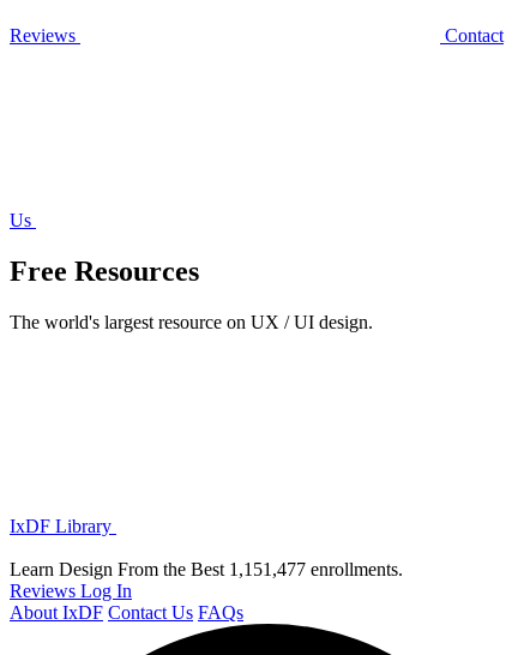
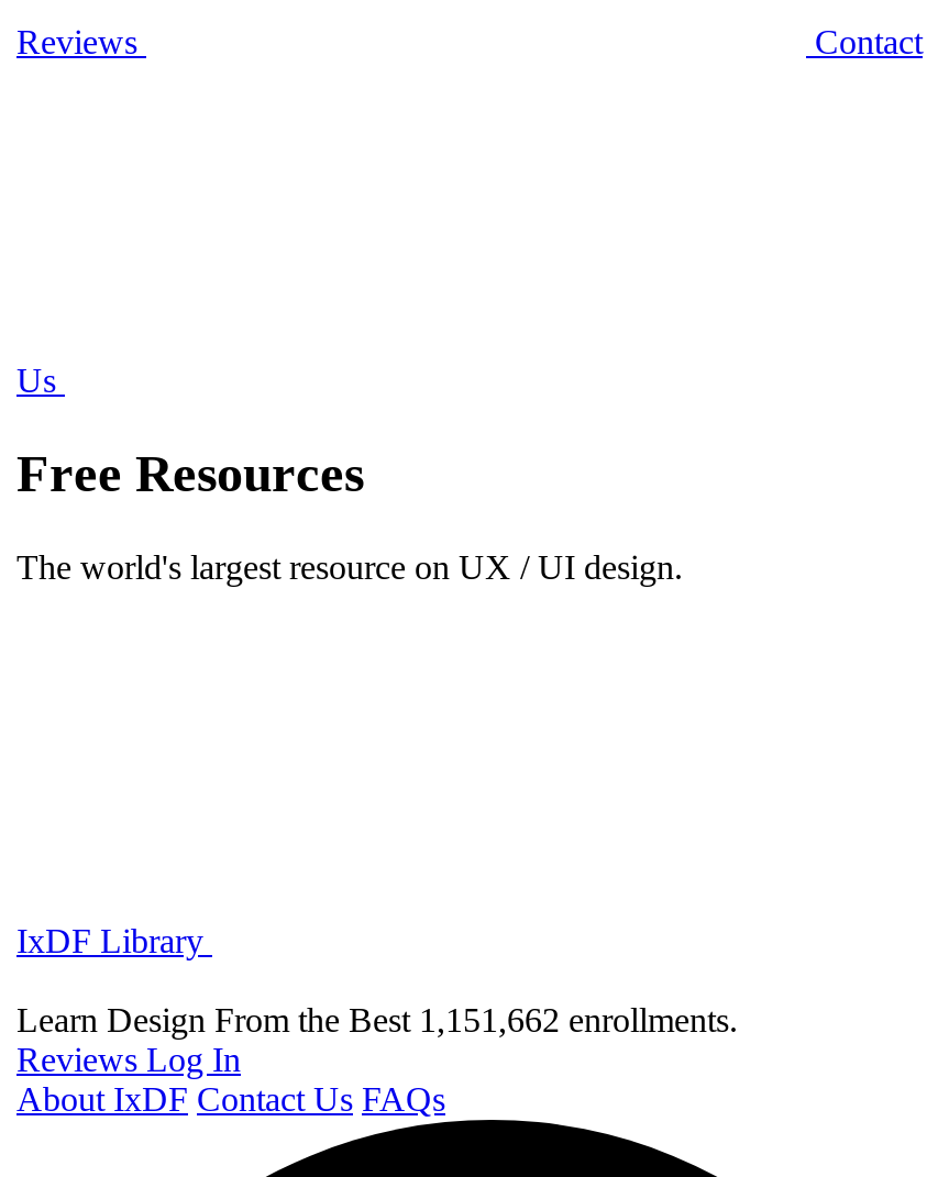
- Learn Design From the Best 1,151,477 enrollments.
+ Learn Design From the Best 1,151,662 enrollments.
